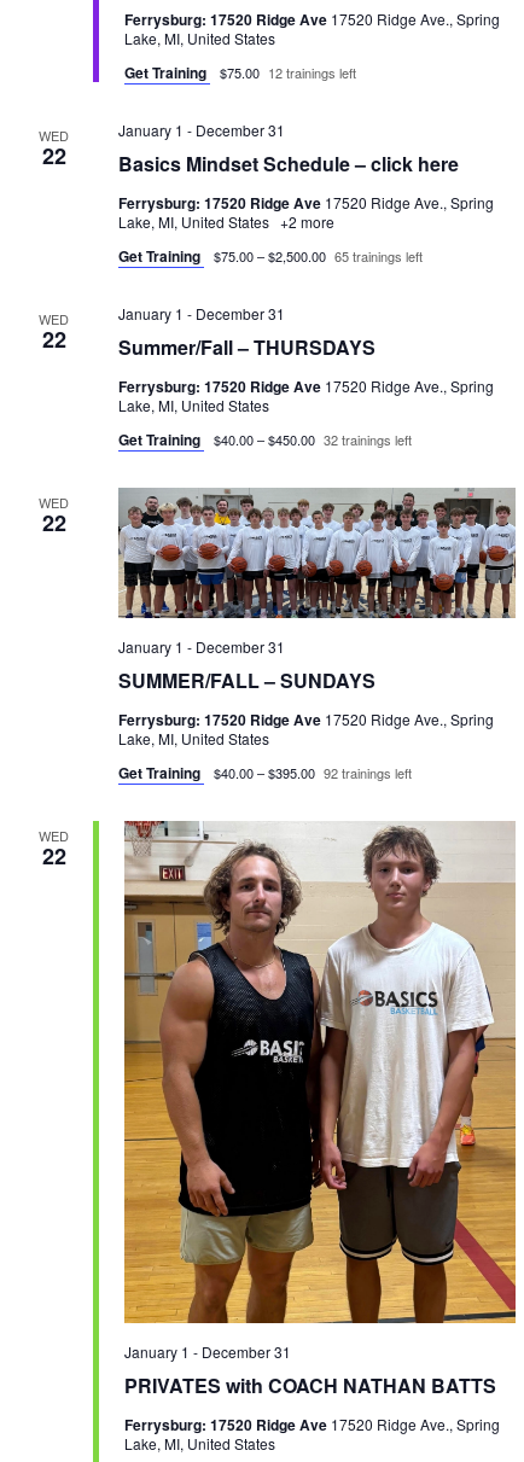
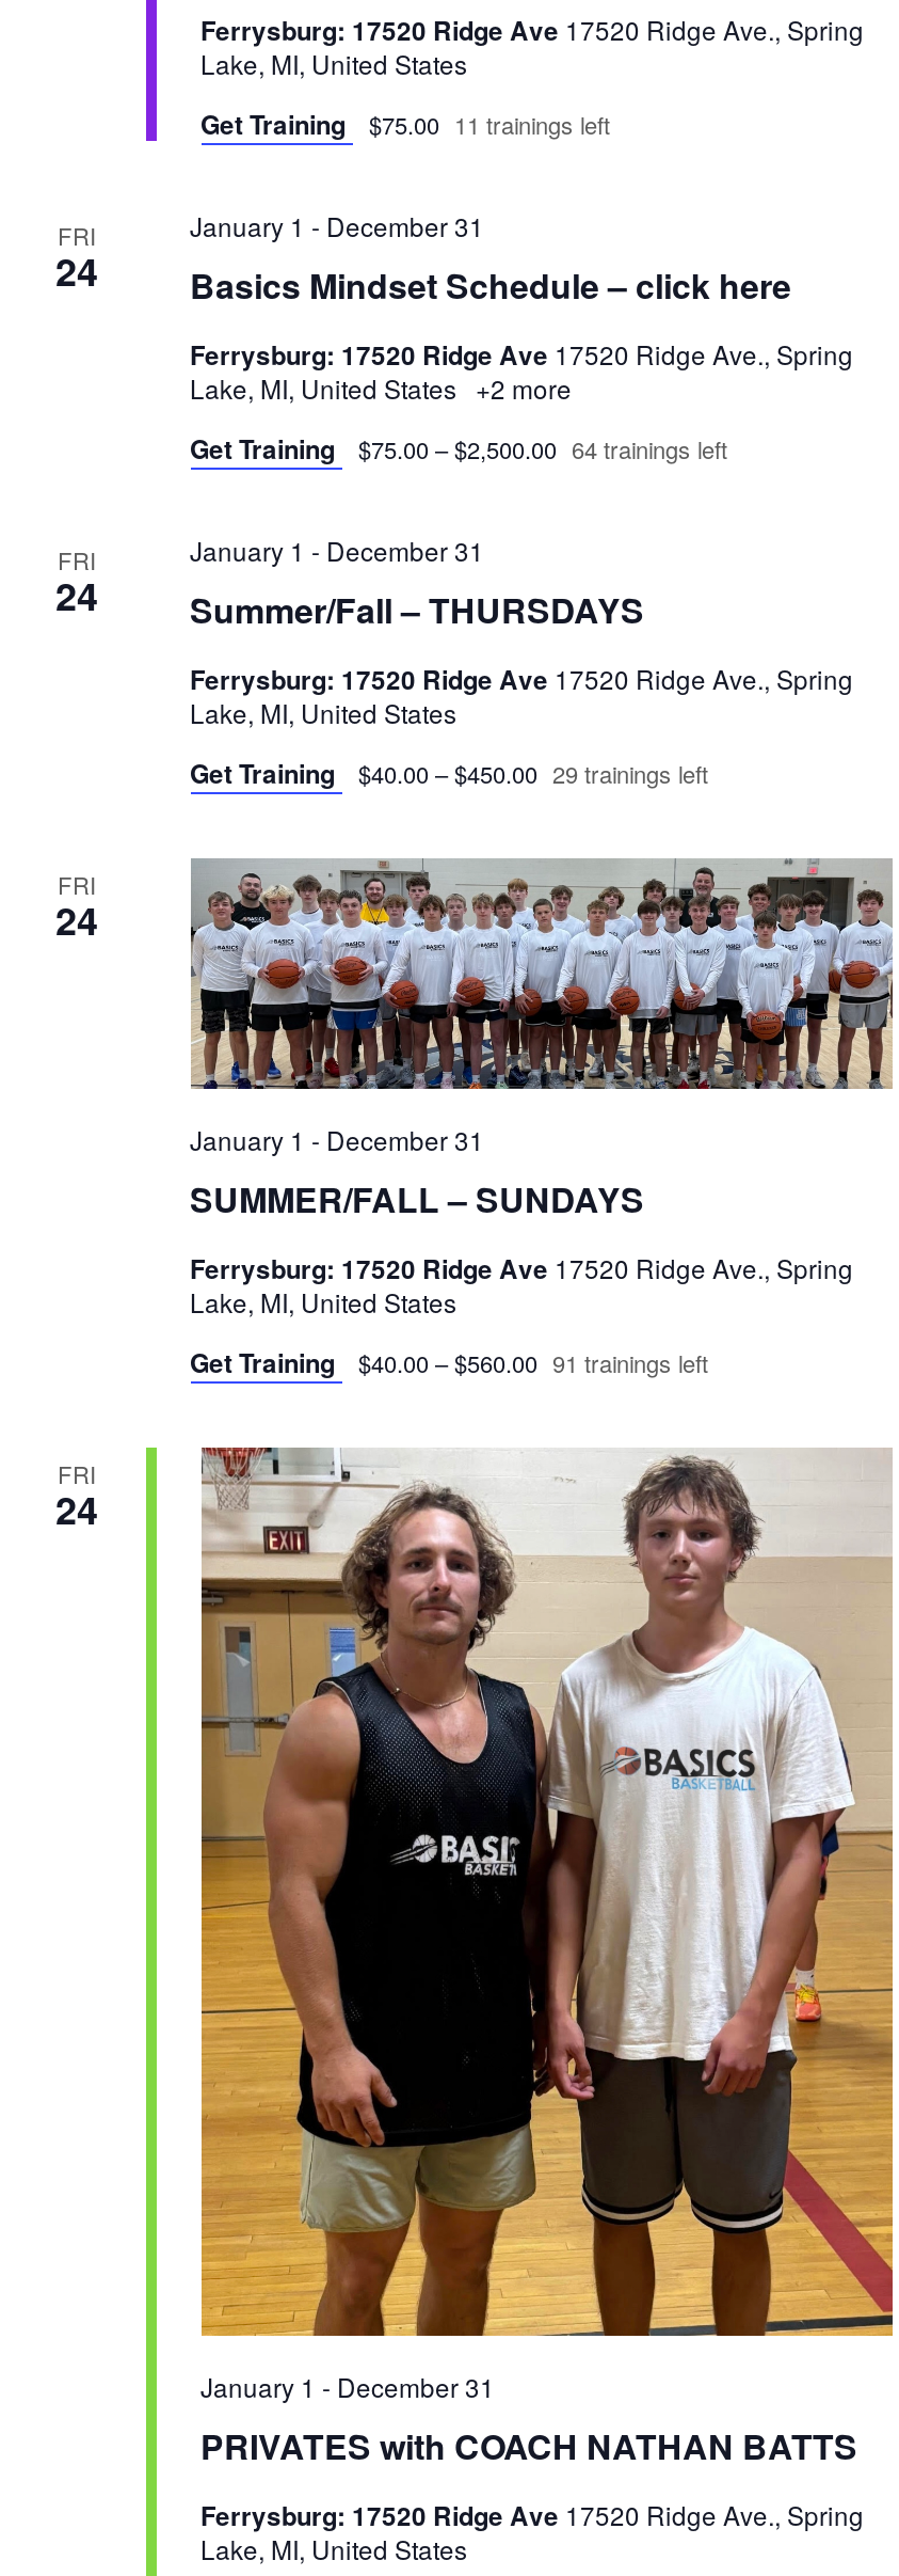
- Get Training $75.00 12 trainings left
+ Get Training $75.00 11 trainings left

- WED
- 22
+ FRI
+ 24

- Get Training $75.00 – $2,500.00 65 trainings left
+ Get Training $75.00 – $2,500.00 64 trainings left

- WED
- 22
+ FRI
+ 24

- Get Training $40.00 – $450.00 32 trainings left
+ Get Training $40.00 – $450.00 29 trainings left

- WED
- 22
+ FRI
+ 24

- Get Training $40.00 – $395.00 92 trainings left
+ Get Training $40.00 – $560.00 91 trainings left

- WED
- 22
+ FRI
+ 24
